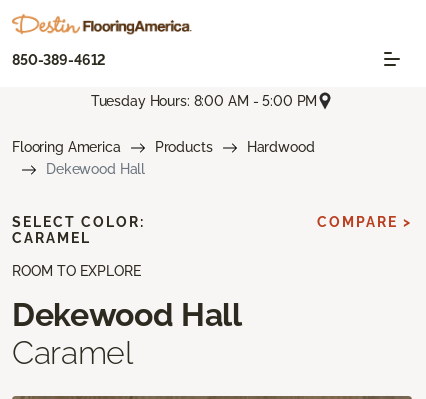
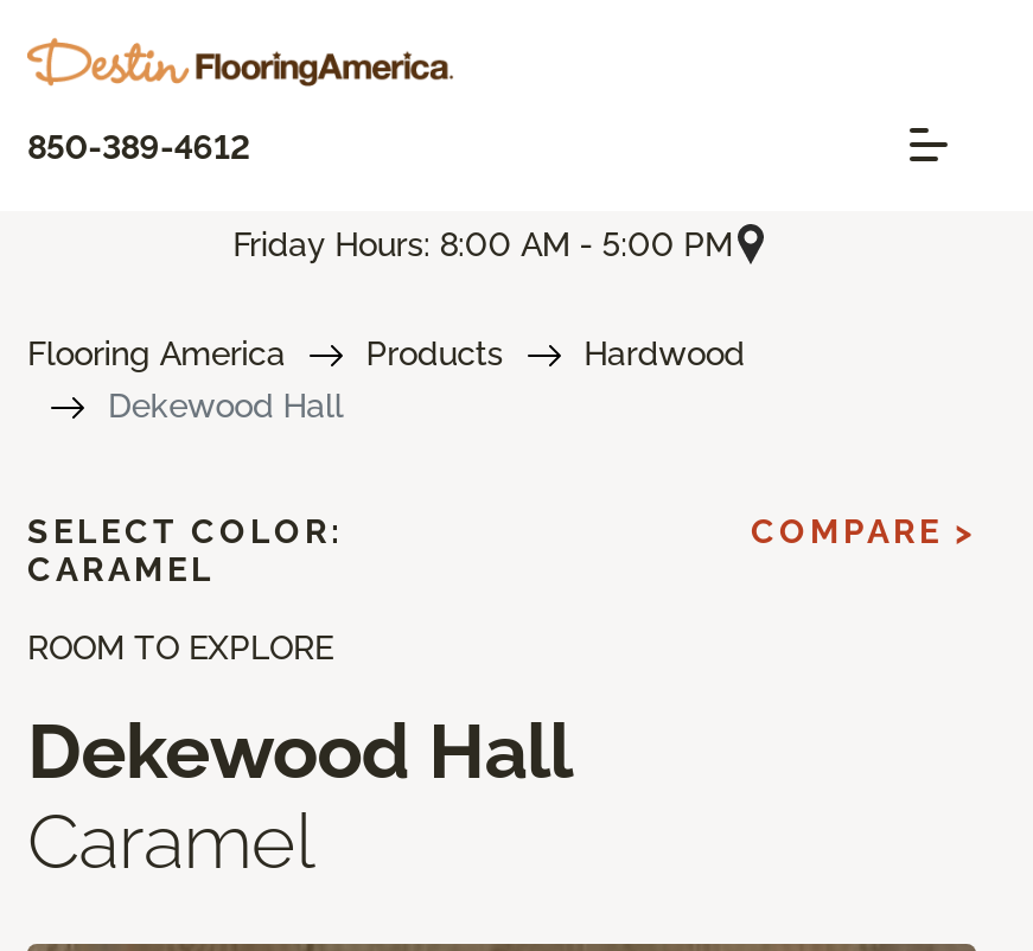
- Tuesday Hours: 8:00 AM - 5:00 PM
+ Friday Hours: 8:00 AM - 5:00 PM
